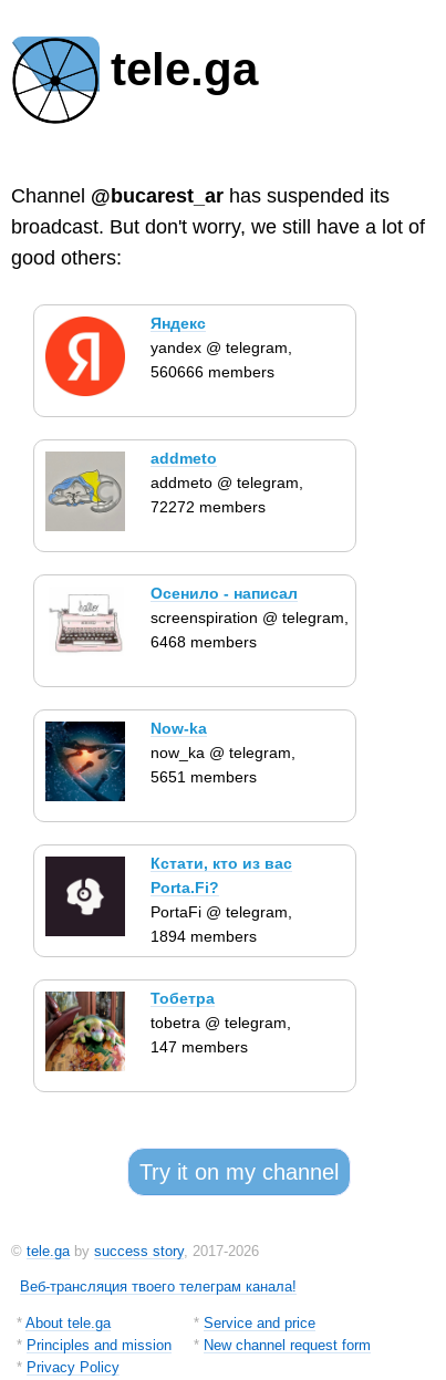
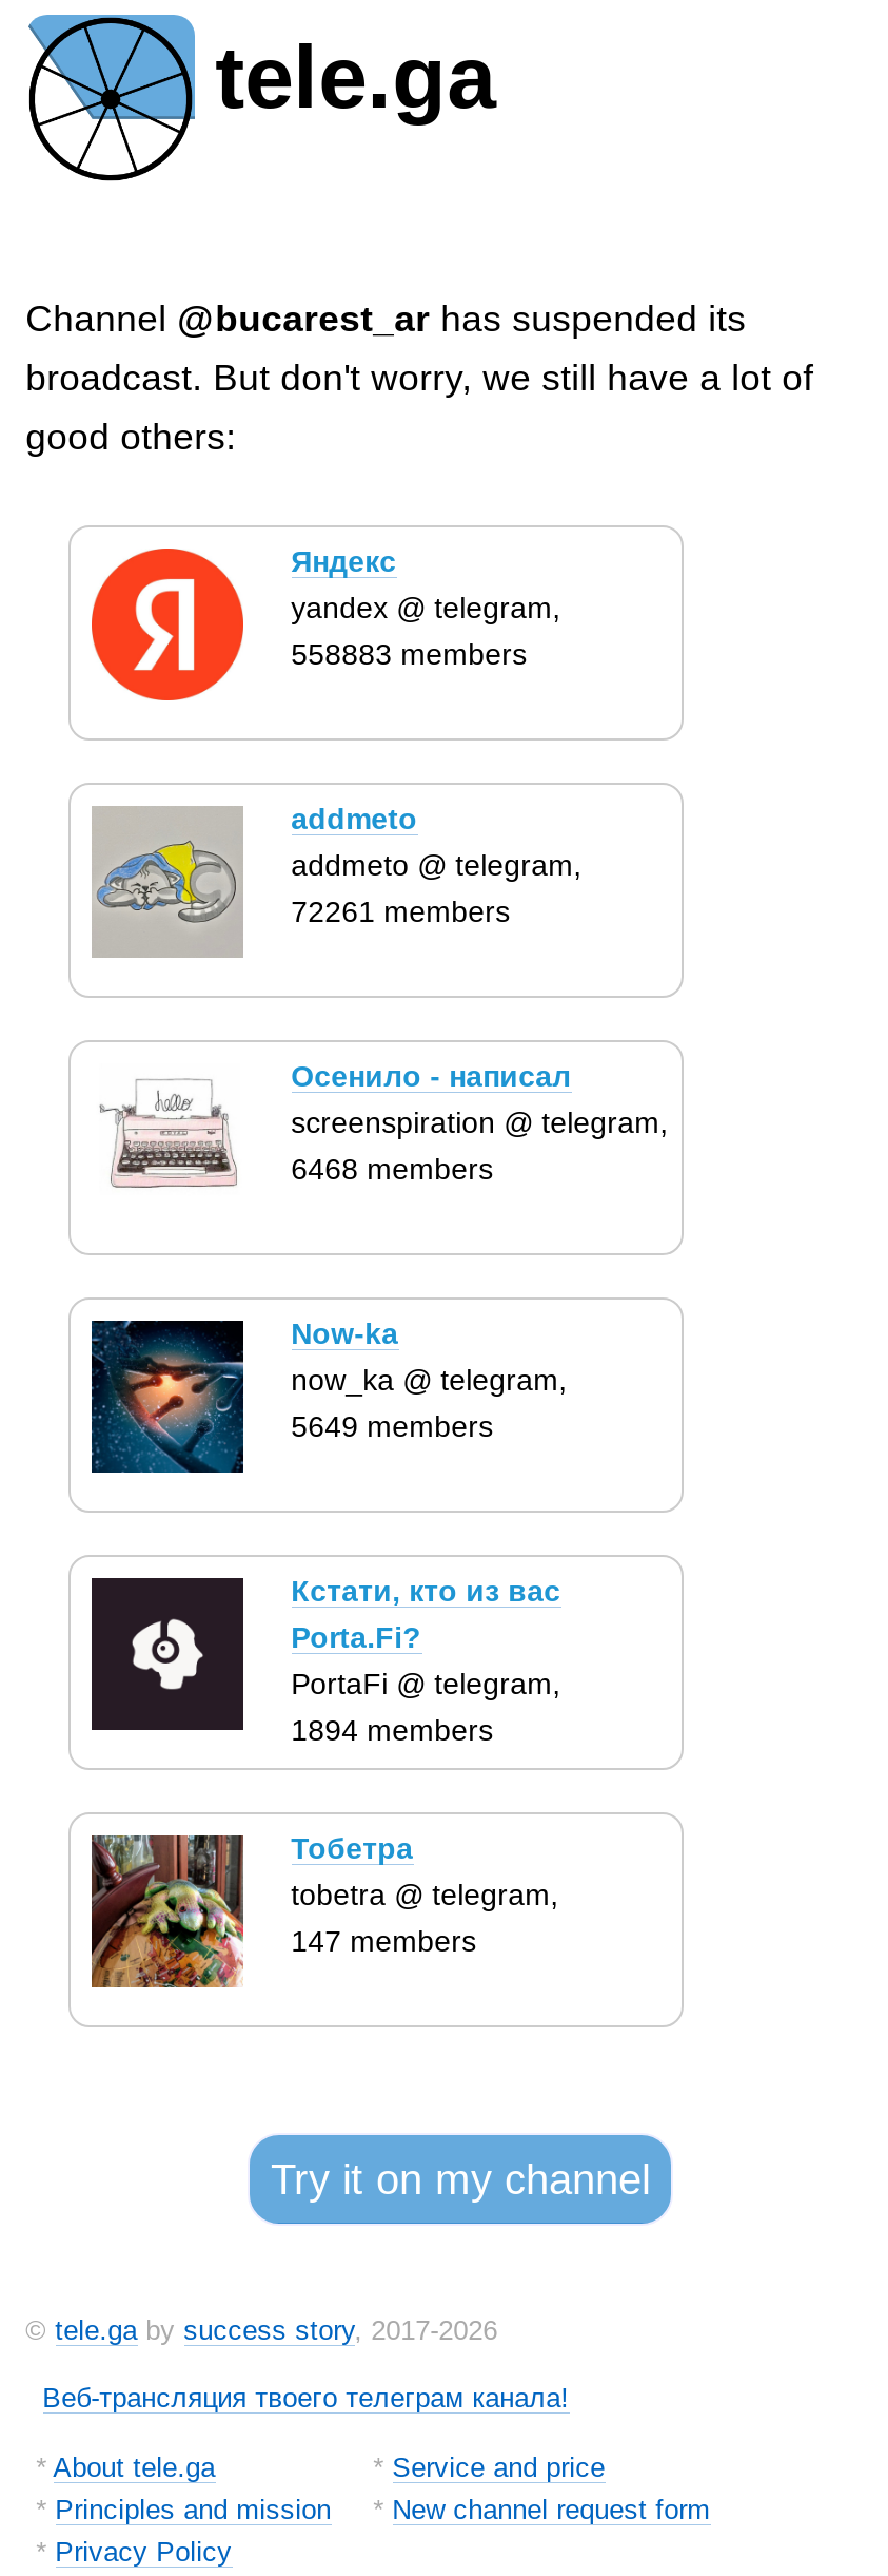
- 560666 members
+ 558883 members

- 72272 members
+ 72261 members

- 5651 members
+ 5649 members
